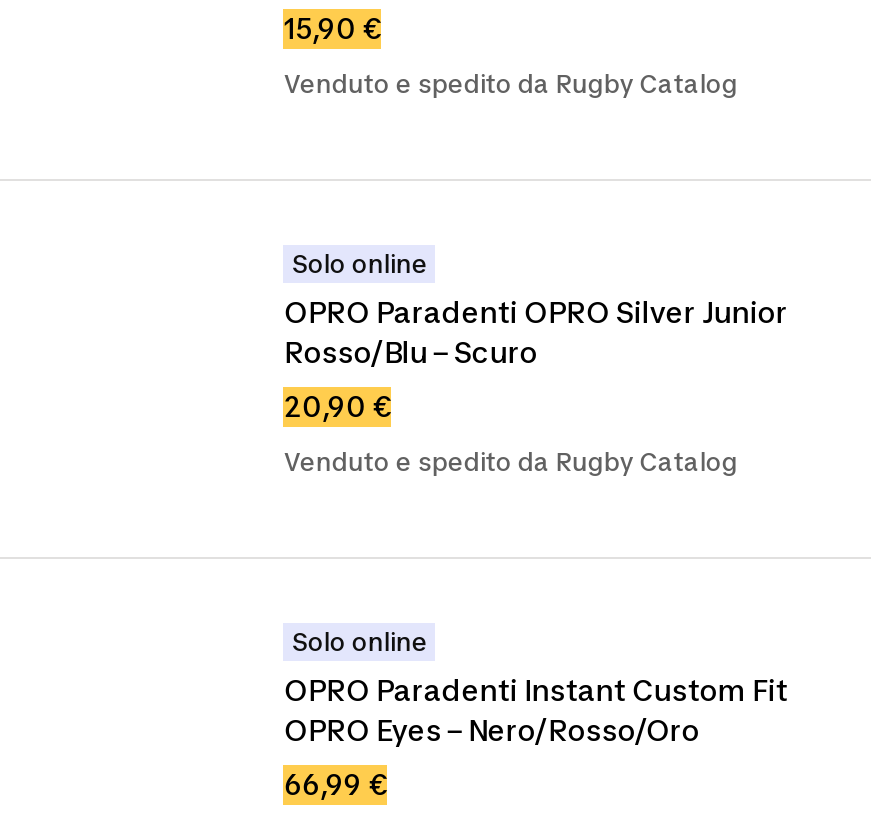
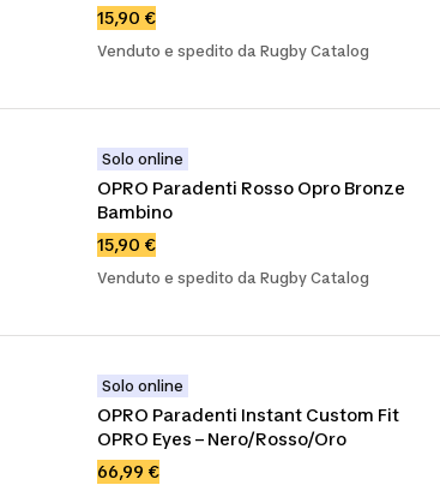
- OPRO Paradenti OPRO Silver Junior
- Rosso/Blu – Scuro
+ OPRO Paradenti Rosso Opro Bronze
+ Bambino

- 20,90 €
+ 15,90 €
